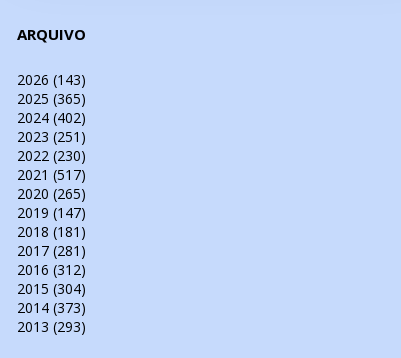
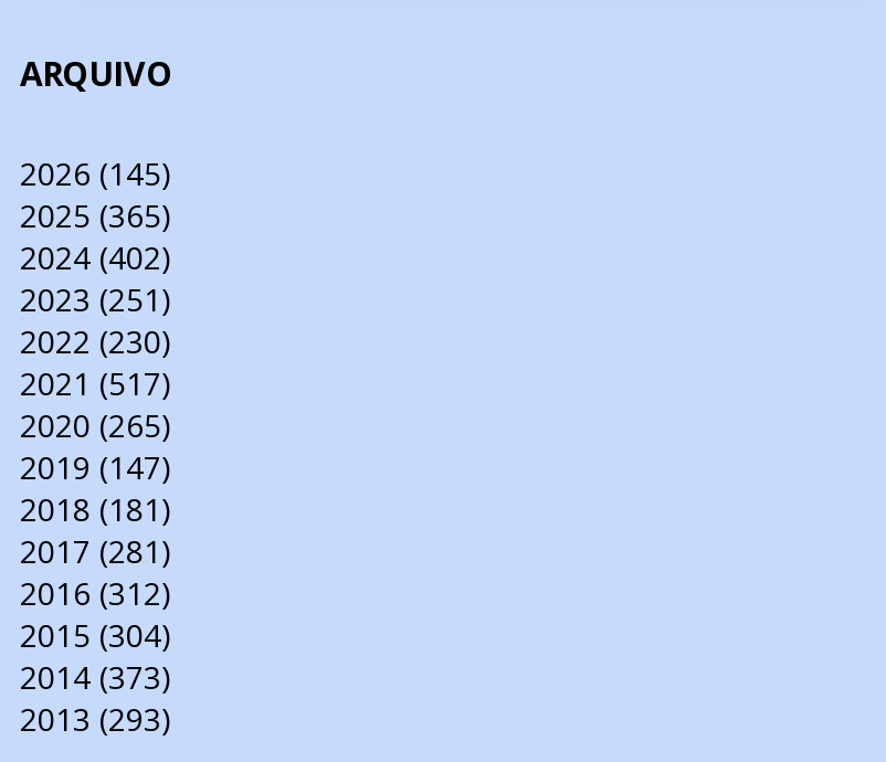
- 2026 (143)
+ 2026 (145)
